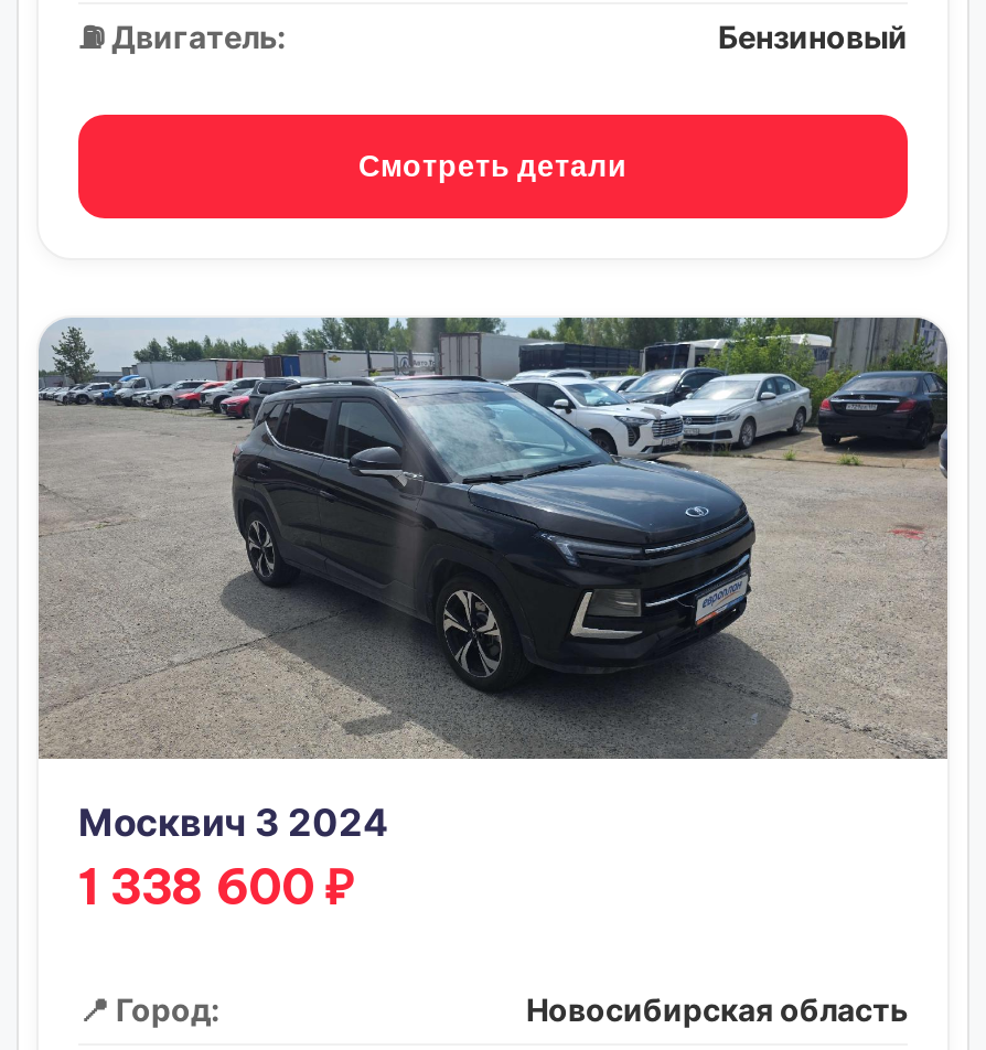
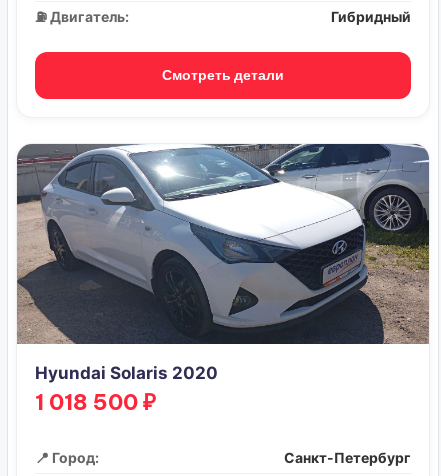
- Бензиновый
+ Гибридный

- [image]
- Москвич 3 2024
- 1 338 600 ₽
+ [image]
+ Hyundai Solaris 2020
+ 1 018 500 ₽

- Новосибирская область
+ Санкт-Петербург
